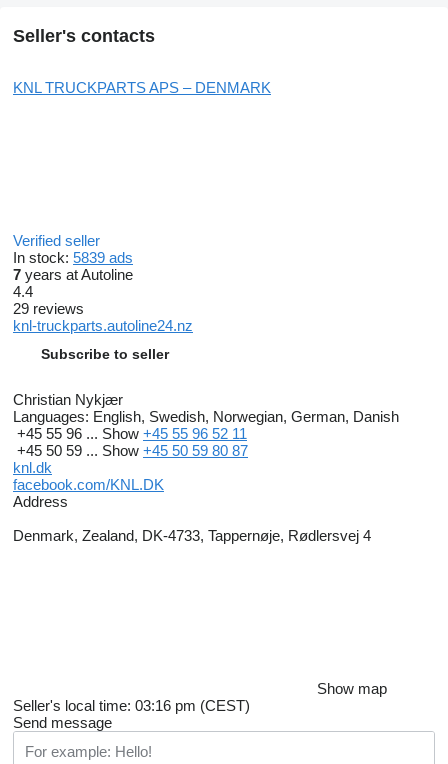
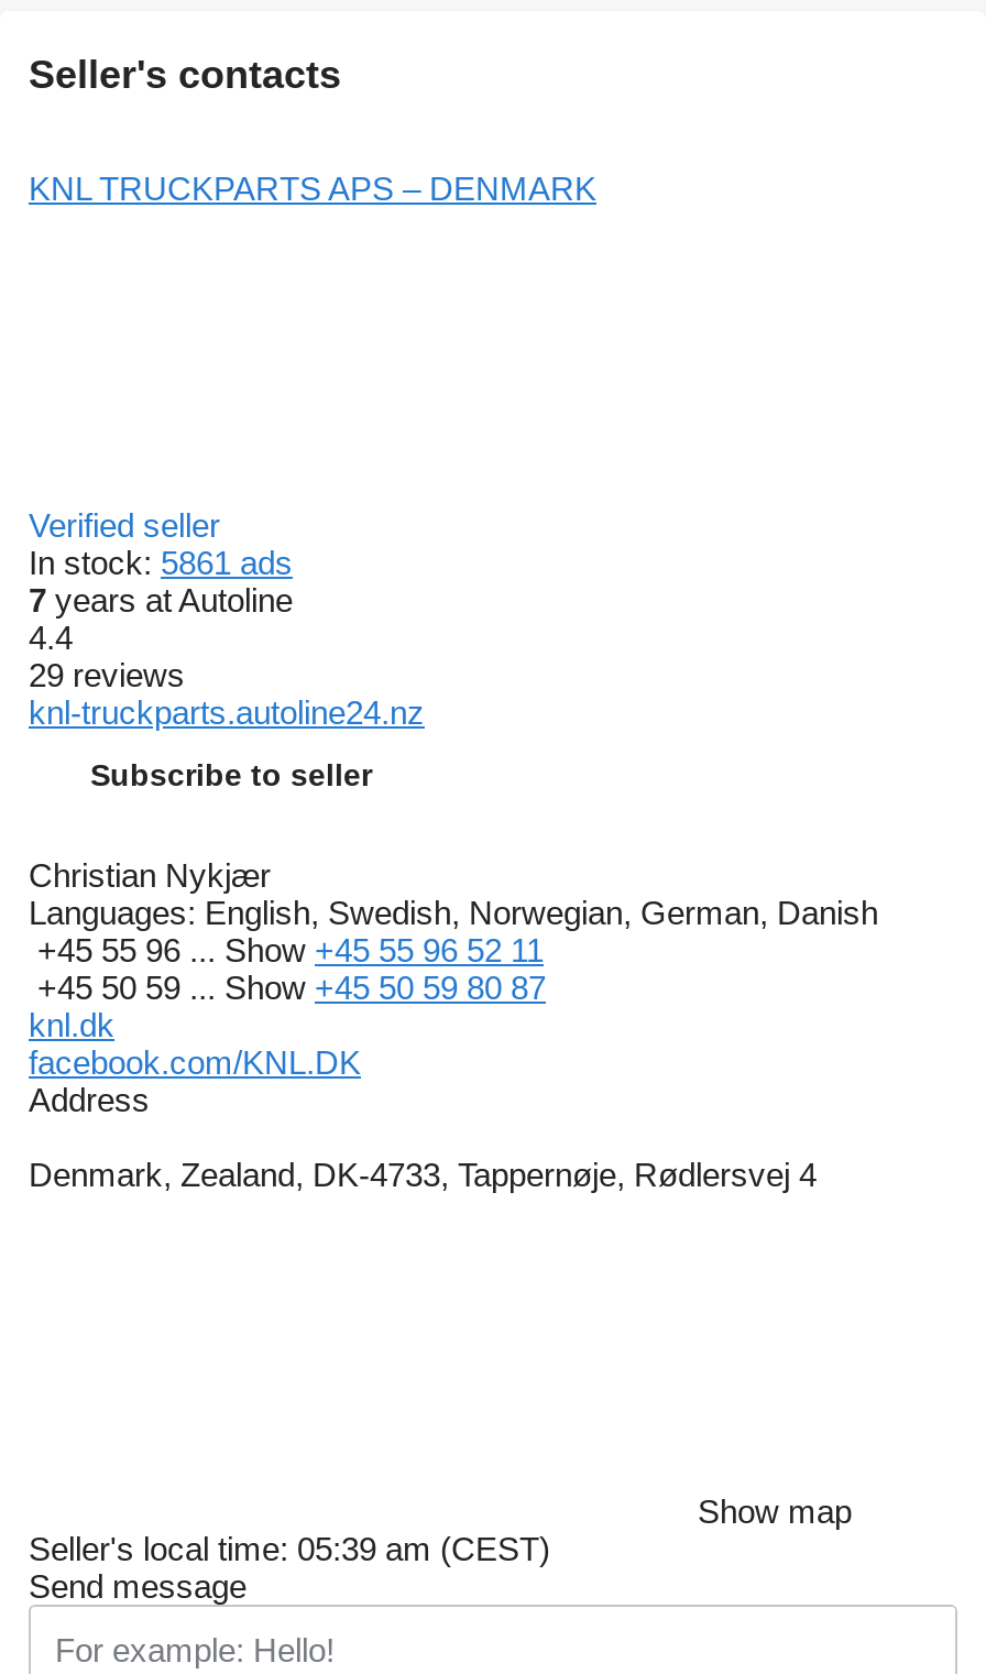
- In stock: 5839 ads
+ In stock: 5861 ads

- Seller's local time: 03:16 pm (CEST)
+ Seller's local time: 05:39 am (CEST)
